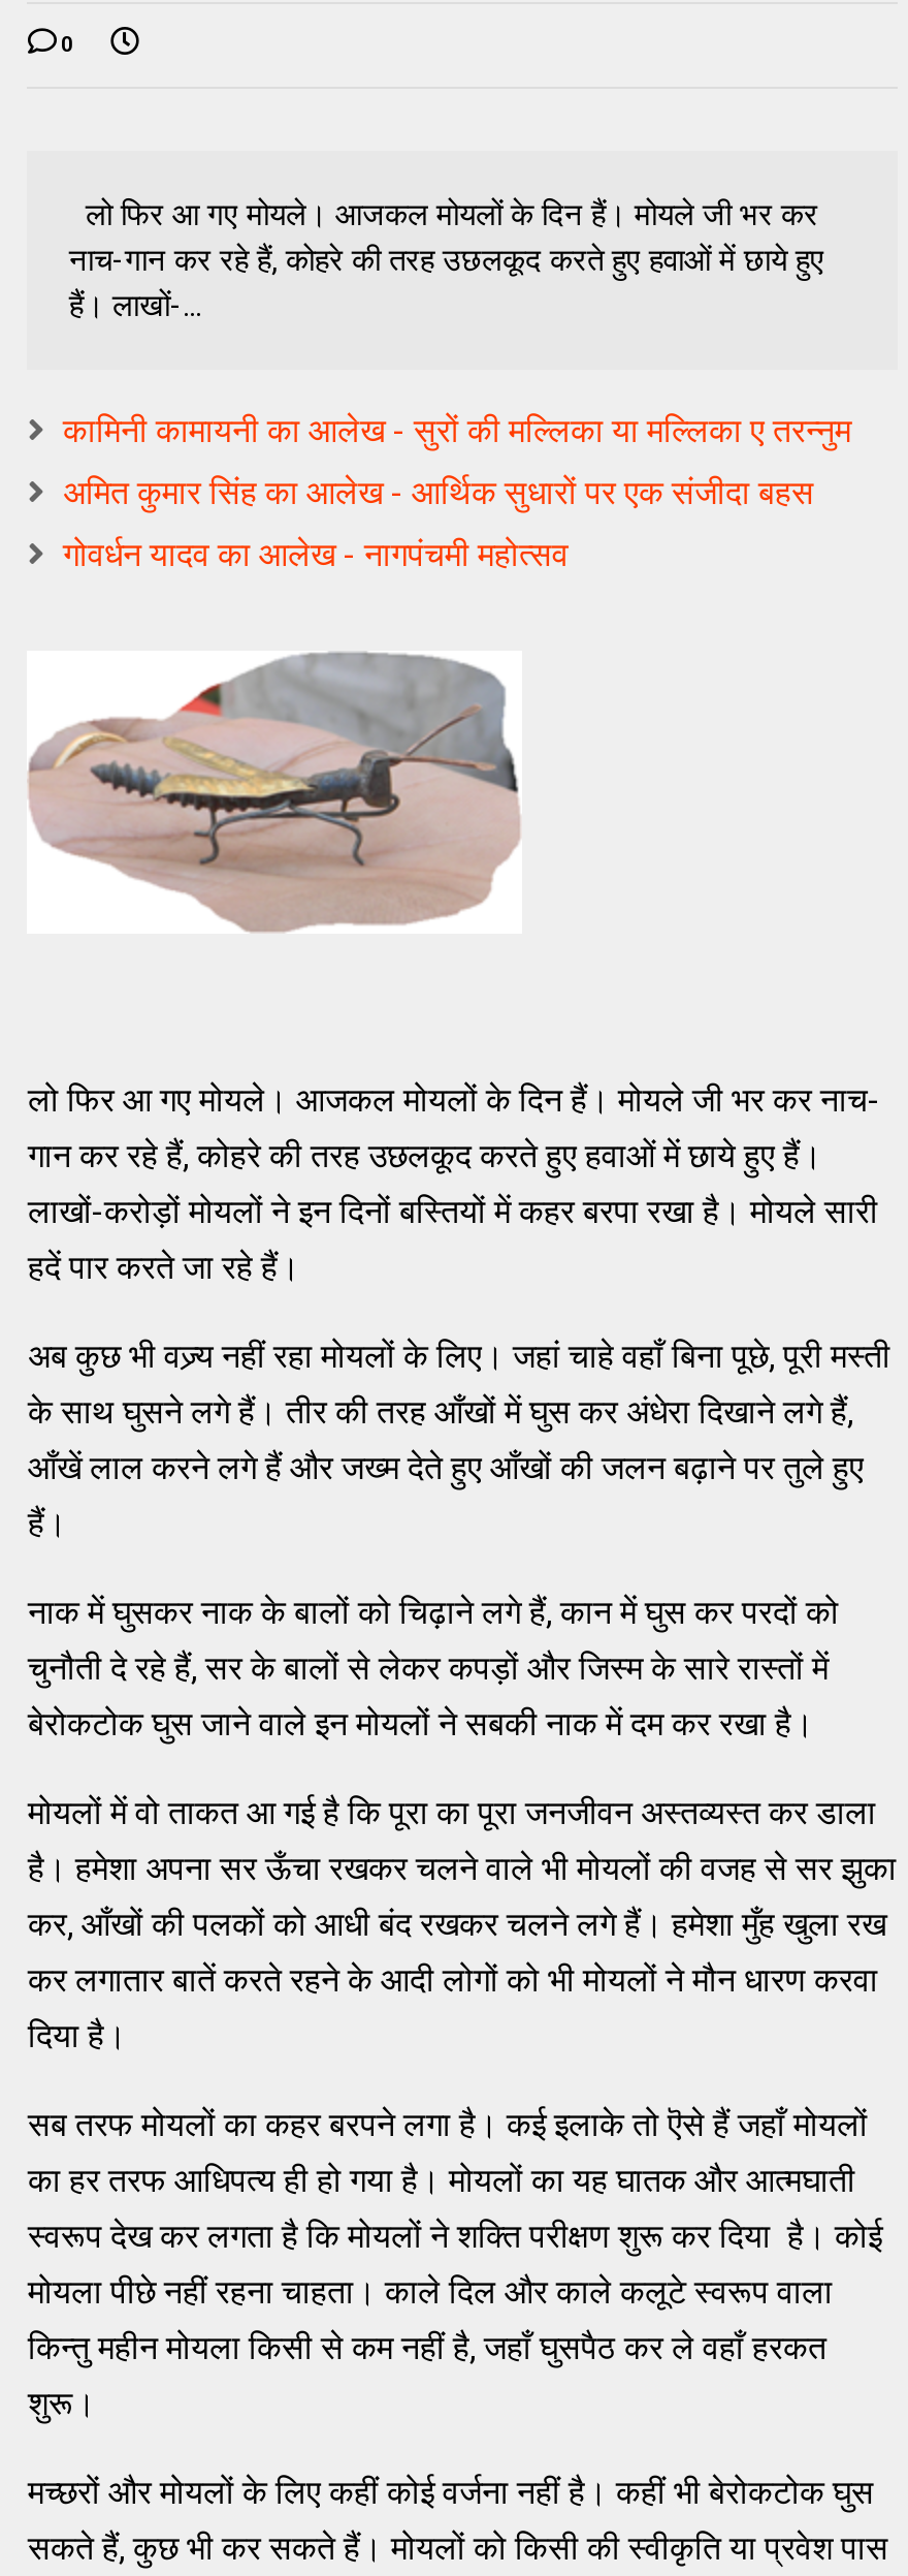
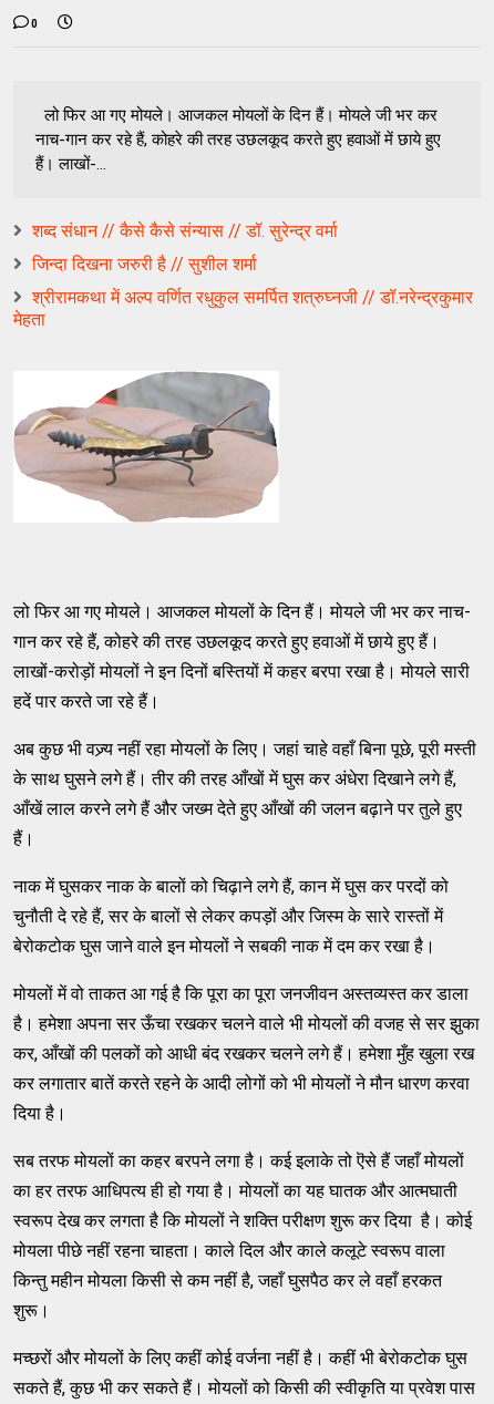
- कामिनी कामायनी का आलेख - सुरों की मल्लिका या मल्लिका ए तरन्नुम
+ शब्द संधान // कैसे कैसे संन्यास // डॉ. सुरेन्द्र वर्मा

- अमित कुमार सिंह का आलेख - आर्थिक सुधारों पर एक संजीदा बहस
+ जिन्दा दिखना जरुरी है // सुशील शर्मा

- गोवर्धन यादव का आलेख - नागपंचमी महोत्सव
+ श्रीरामकथा में अल्प वर्णित रधुकुल समर्पित शत्रुघ्नजी // डॉ.नरेन्द्रकुमार
+ मेहता
